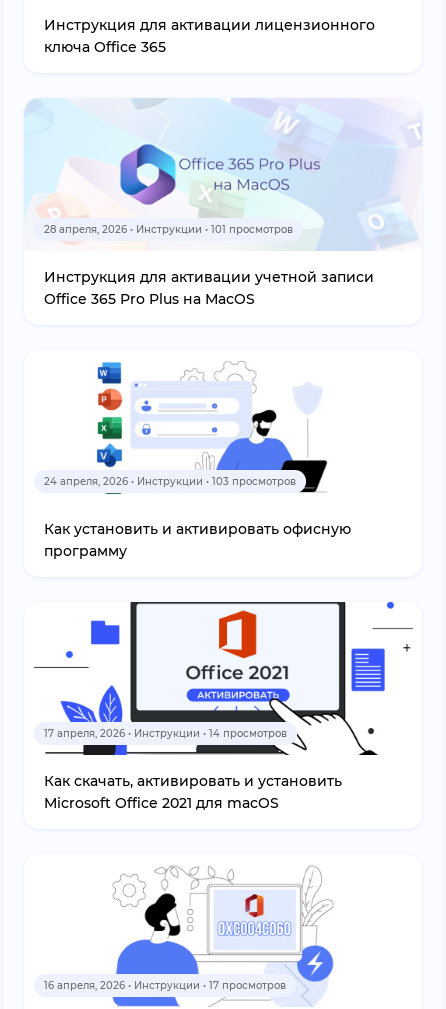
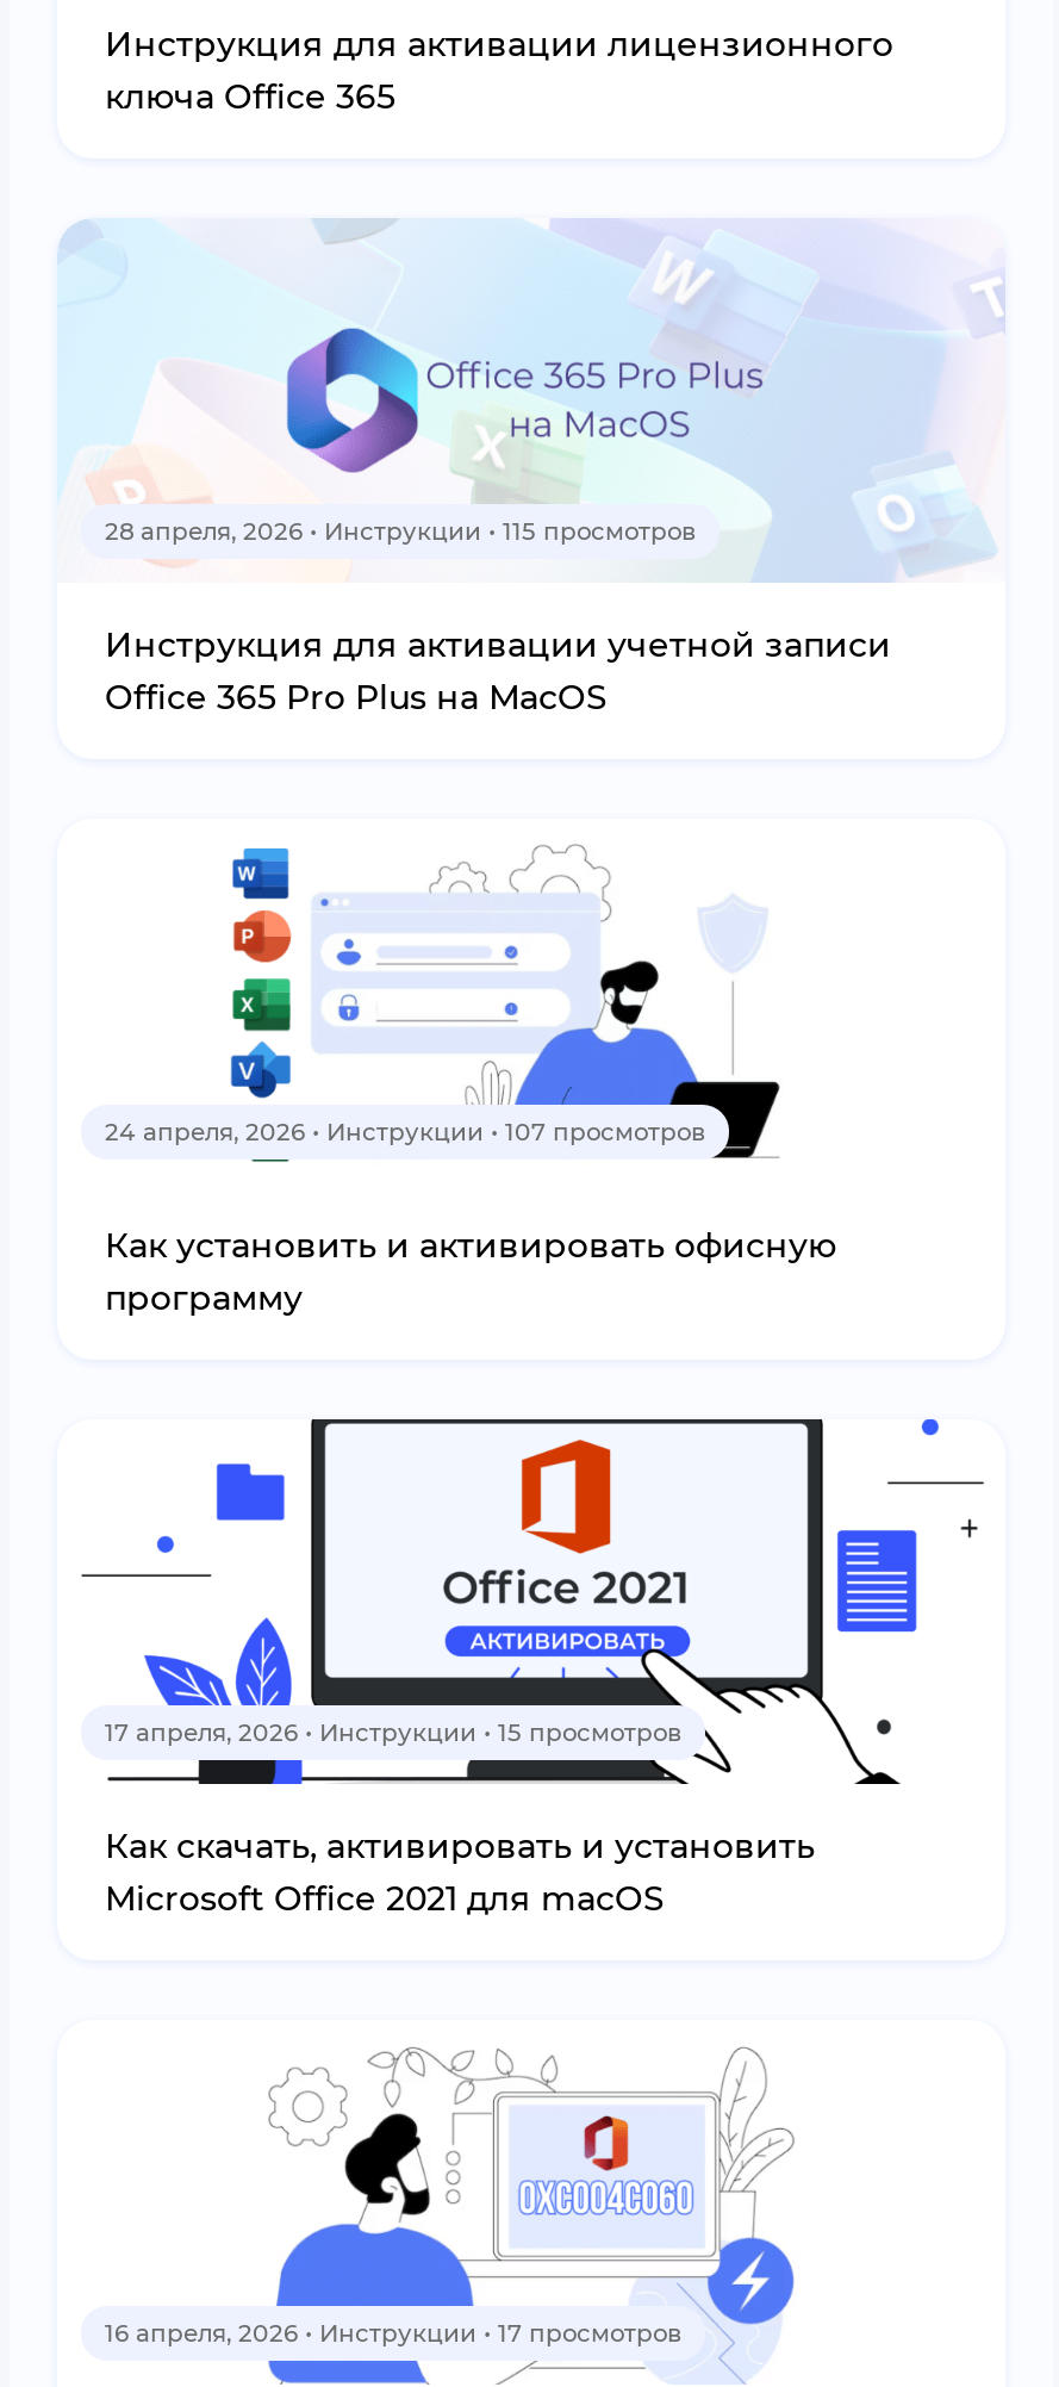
- 28 апреля, 2026 • Инструкции • 101 просмотров
+ 28 апреля, 2026 • Инструкции • 115 просмотров

- 24 апреля, 2026 • Инструкции • 103 просмотров
+ 24 апреля, 2026 • Инструкции • 107 просмотров

- 17 апреля, 2026 • Инструкции • 14 просмотров
+ 17 апреля, 2026 • Инструкции • 15 просмотров
